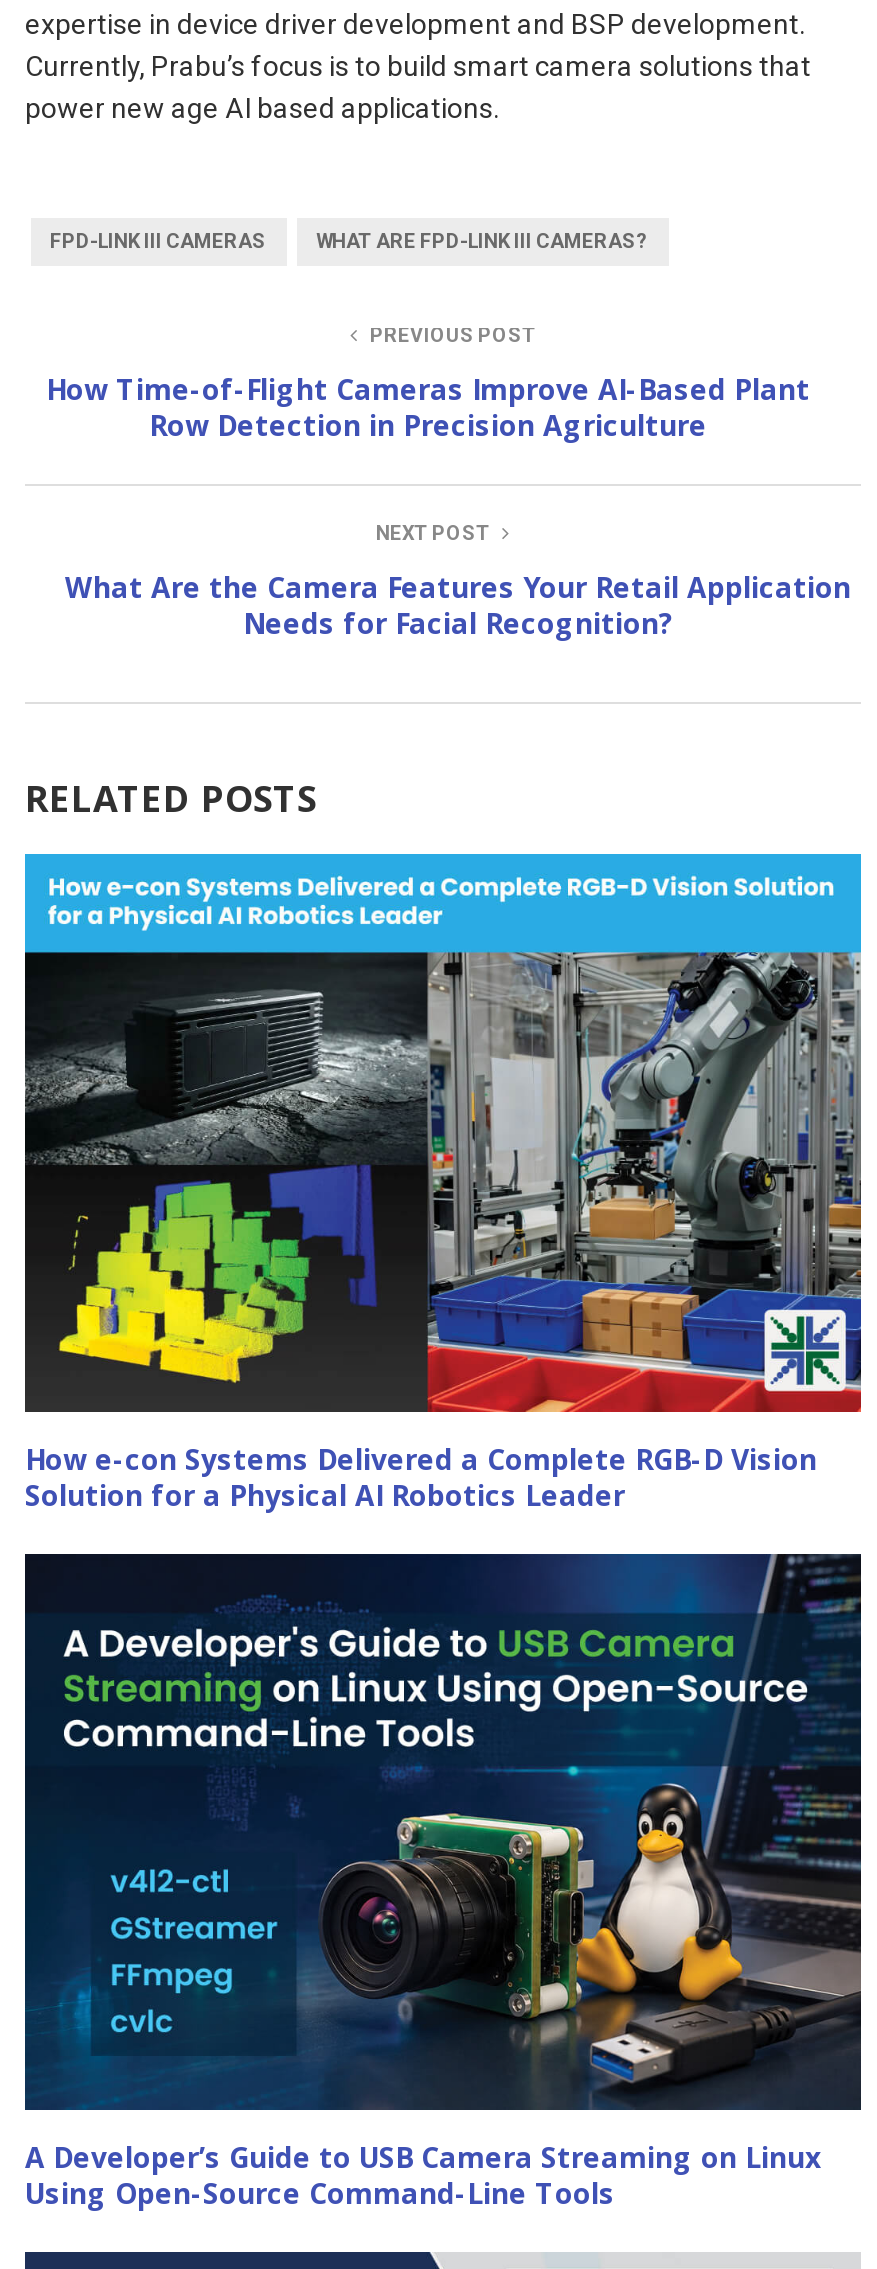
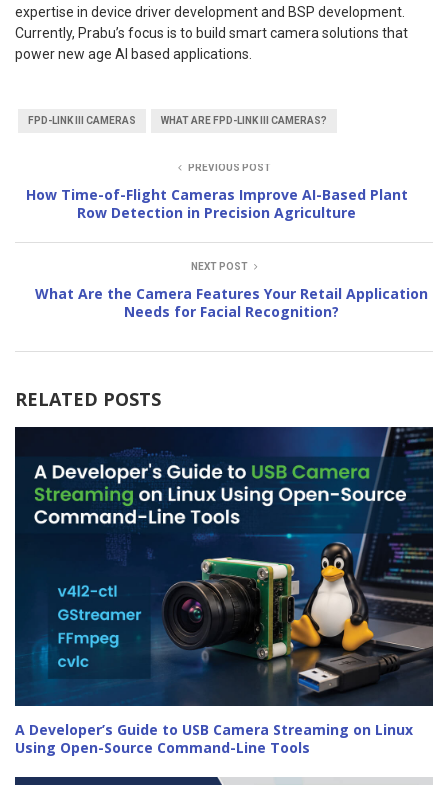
- [image]
- How e-con Systems Delivered a Complete RGB-D Vision
- Solution for a Physical AI Robotics Leader
